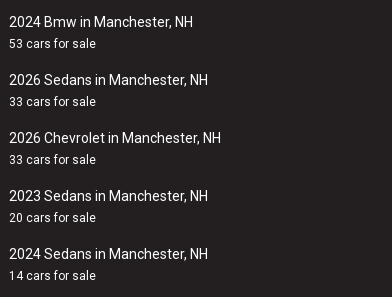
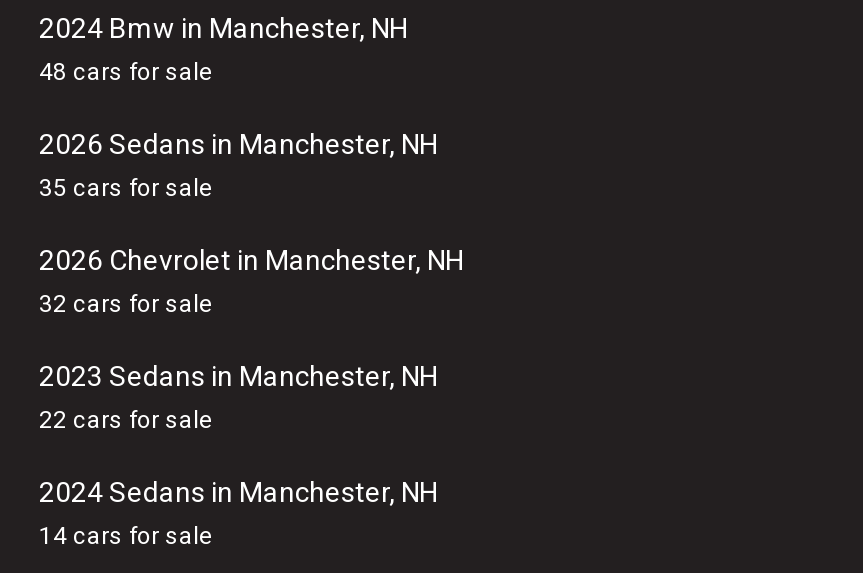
- 53 cars for sale
+ 48 cars for sale

- 33 cars for sale
+ 35 cars for sale

- 33 cars for sale
+ 32 cars for sale

- 20 cars for sale
+ 22 cars for sale
